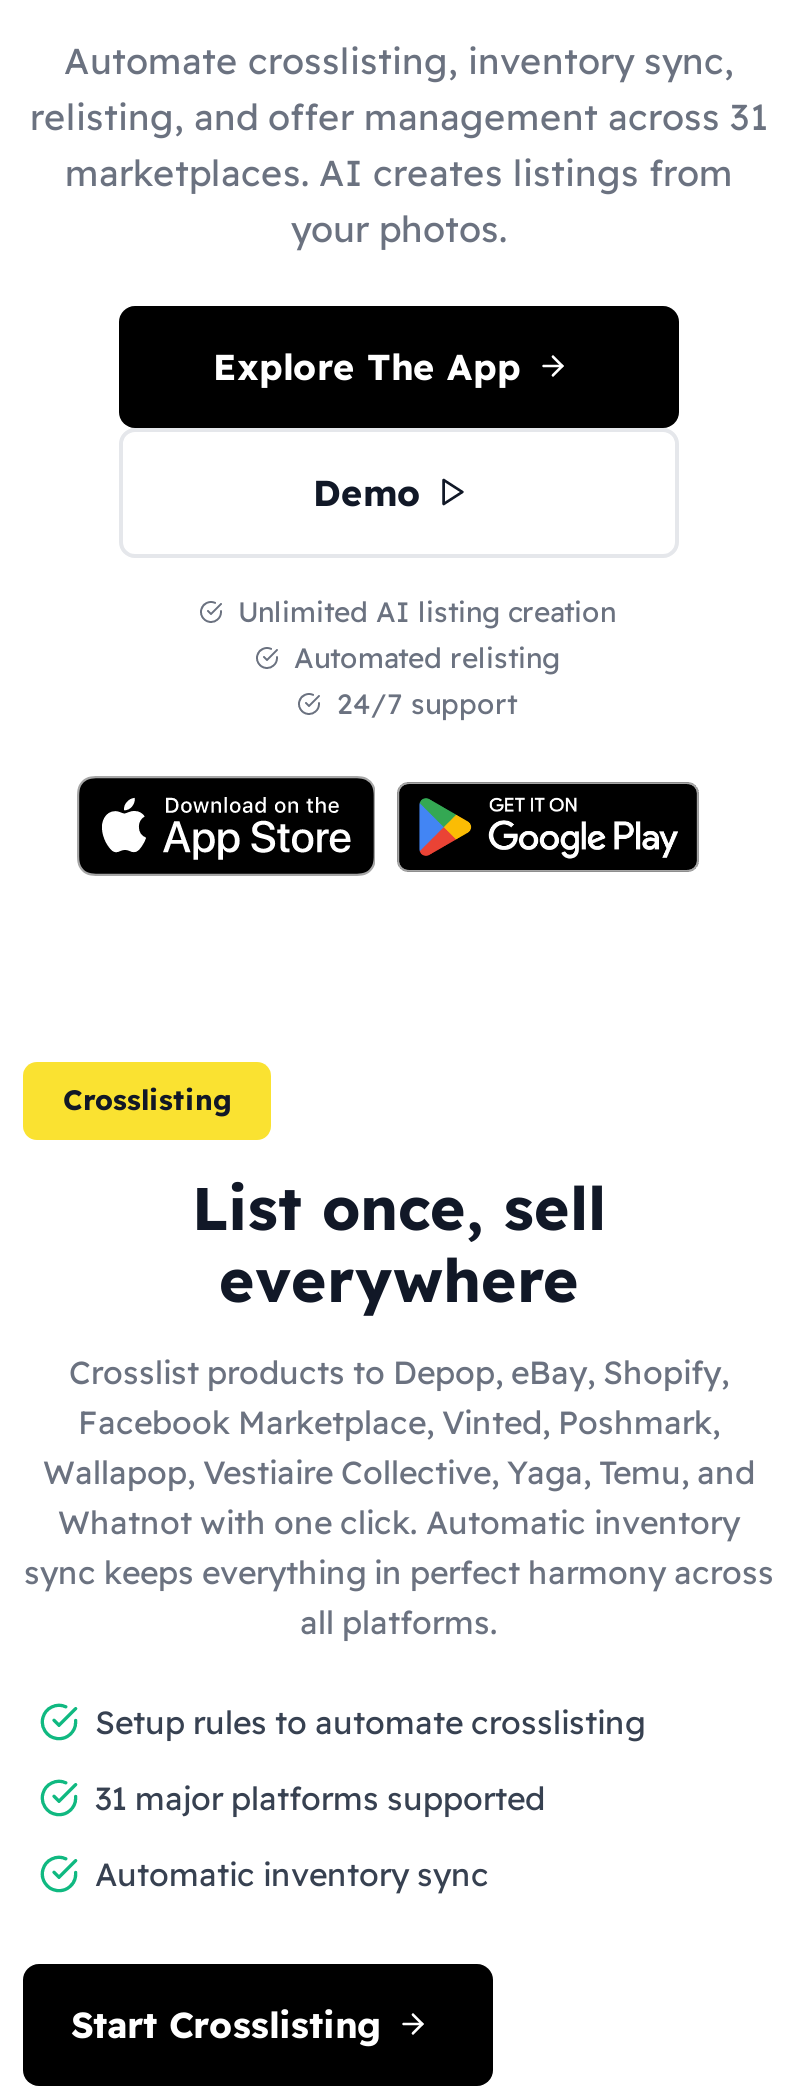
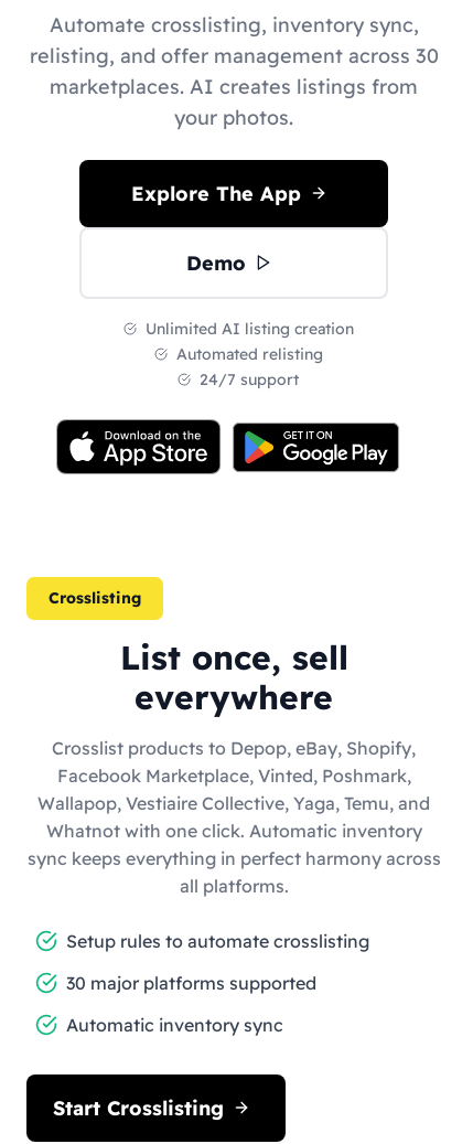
- relisting, and offer management across 31
+ relisting, and offer management across 30

- 31 major platforms supported
+ 30 major platforms supported
